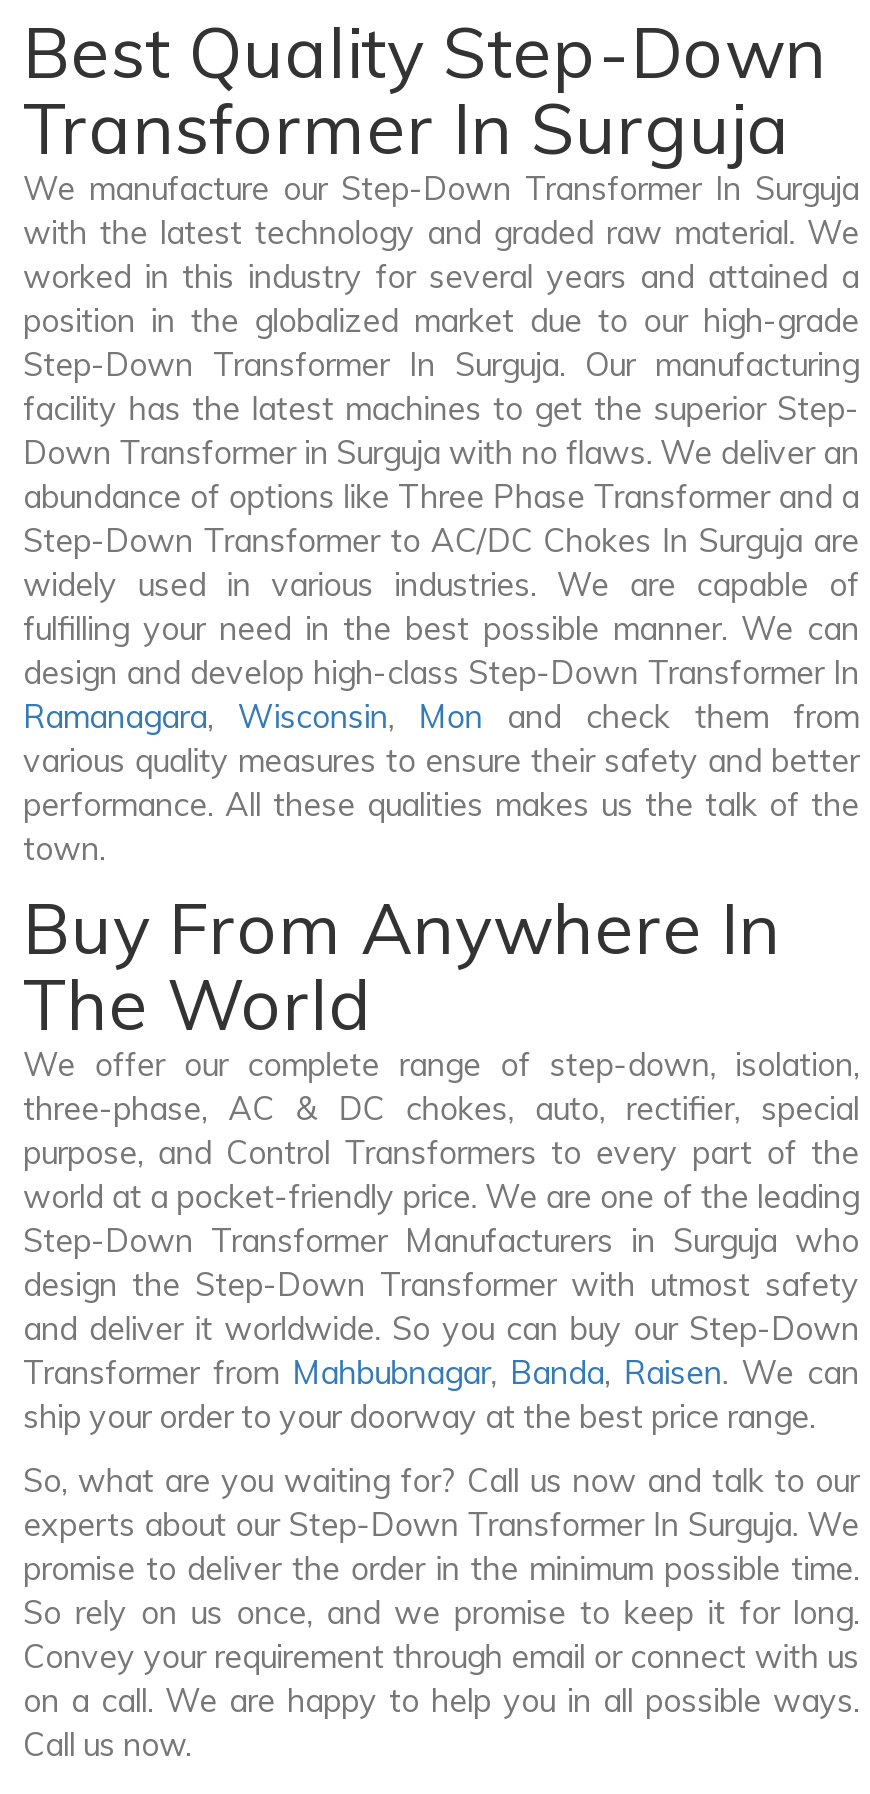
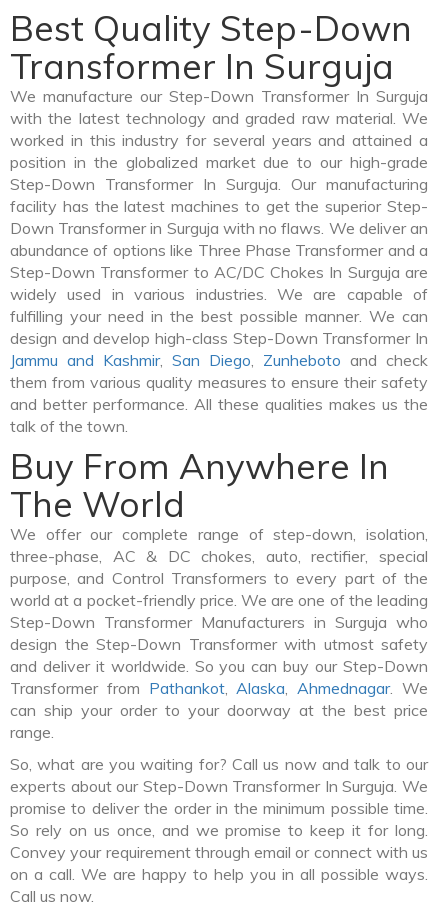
- Ramanagara, Wisconsin, Mon and check them from
- various quality measures to ensure their safety and better
- performance. All these qualities makes us the talk of the
- town.
+ Jammu and Kashmir, San Diego, Zunheboto and check
+ them from various quality measures to ensure their safety
+ and better performance. All these qualities makes us the
+ talk of the town.

- Transformer from Mahbubnagar, Banda, Raisen. We can
- ship your order to your doorway at the best price range.
+ Transformer from Pathankot, Alaska, Ahmednagar. We
+ can ship your order to your doorway at the best price
+ range.
